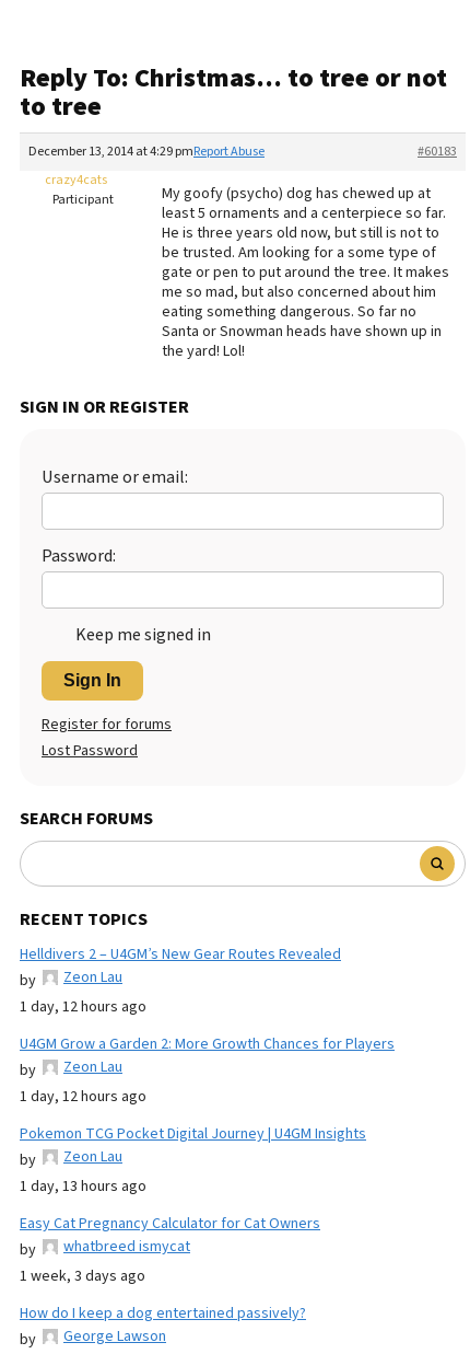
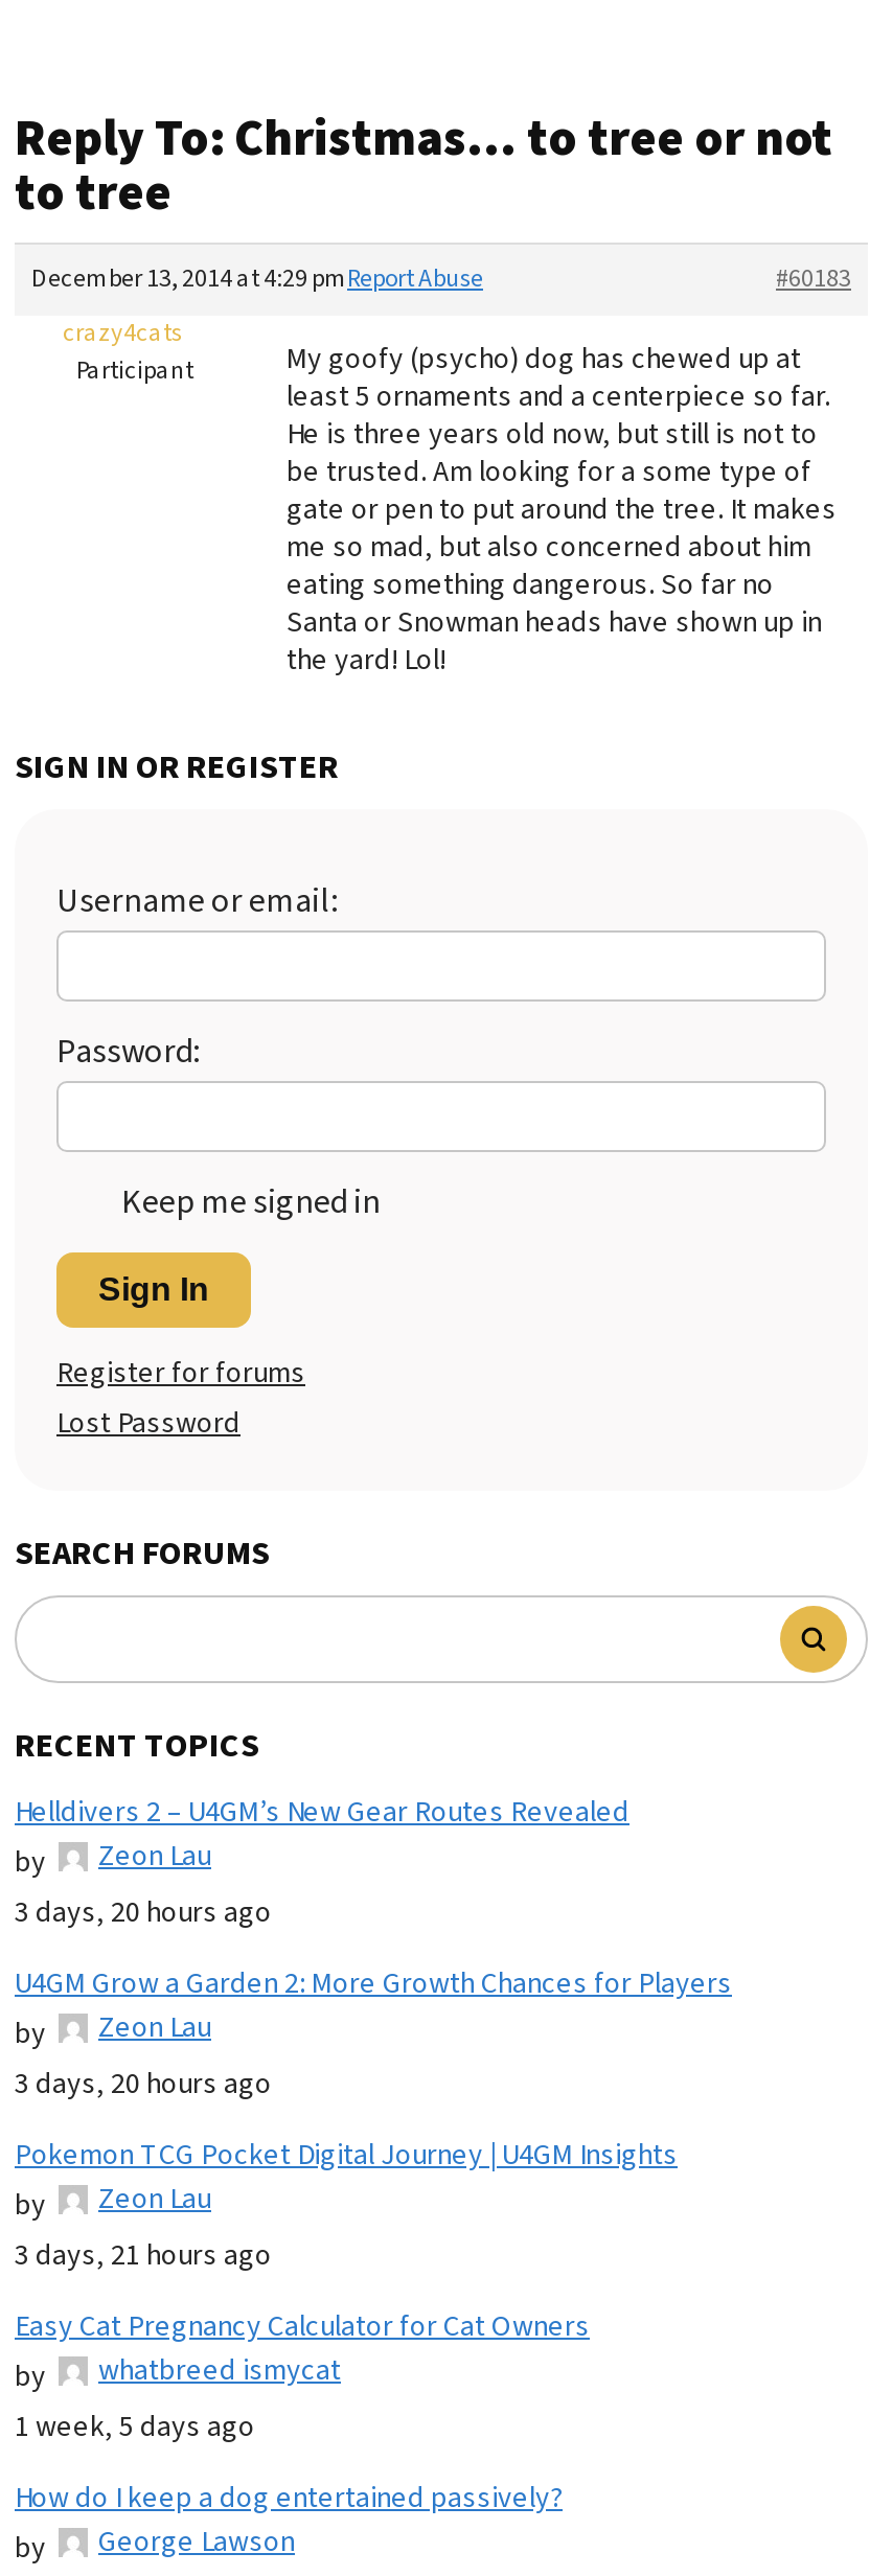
- 1 day, 12 hours ago
+ 3 days, 20 hours ago

- 1 day, 12 hours ago
+ 3 days, 20 hours ago

- 1 day, 13 hours ago
+ 3 days, 21 hours ago

- 1 week, 3 days ago
+ 1 week, 5 days ago
